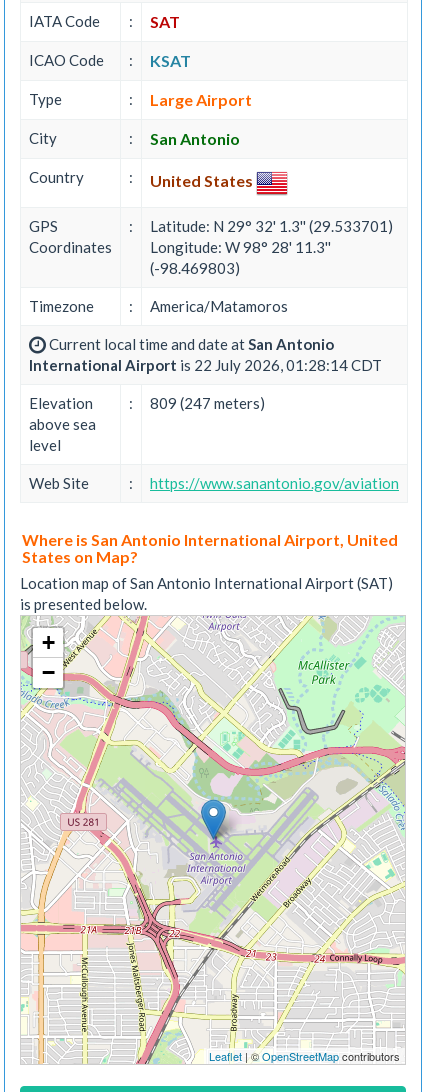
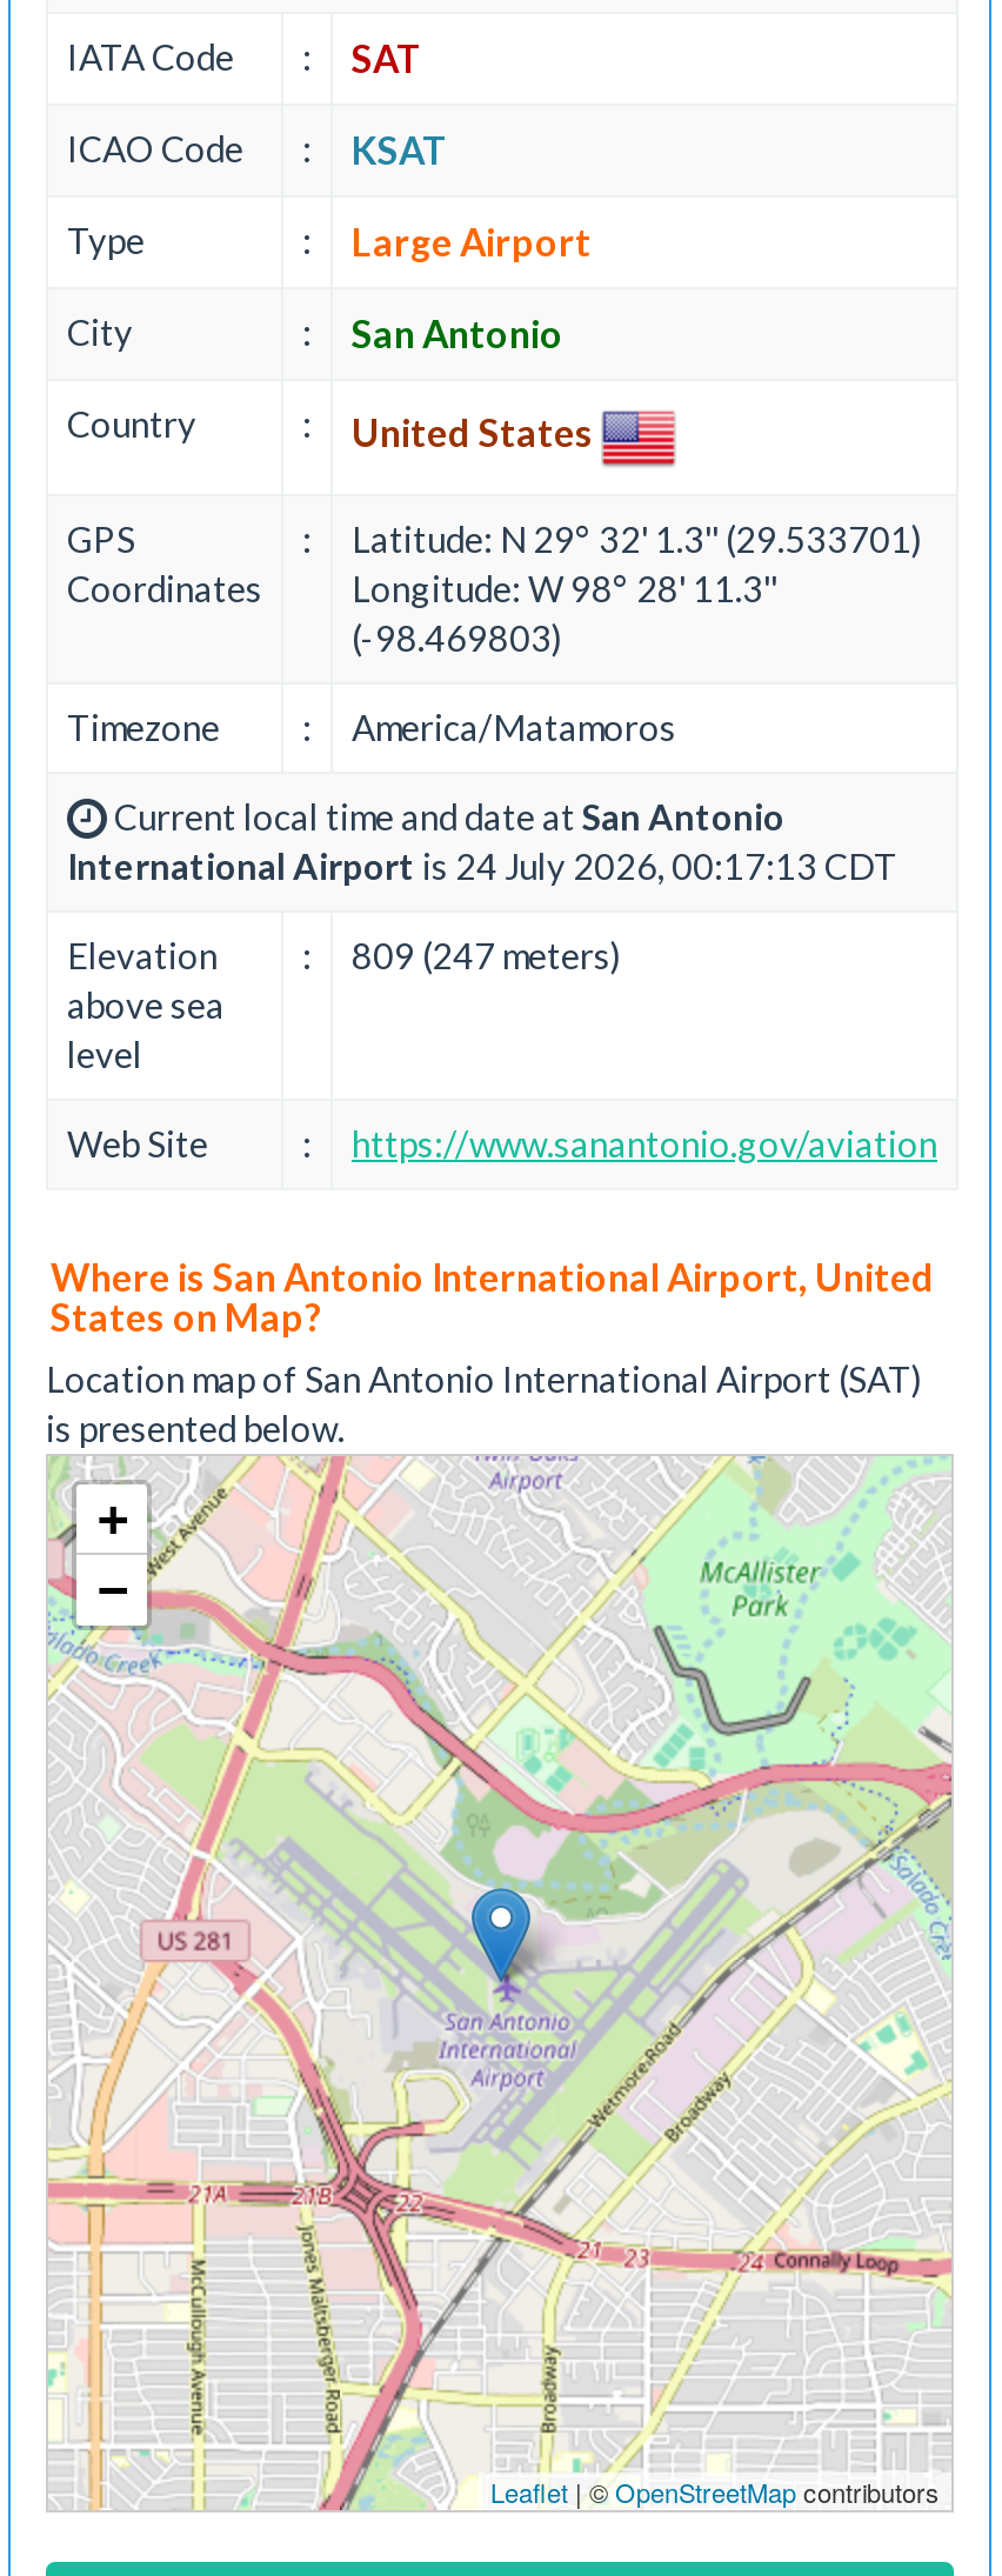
- International Airport is 22 July 2026, 01:28:14 CDT
+ International Airport is 24 July 2026, 00:17:13 CDT
